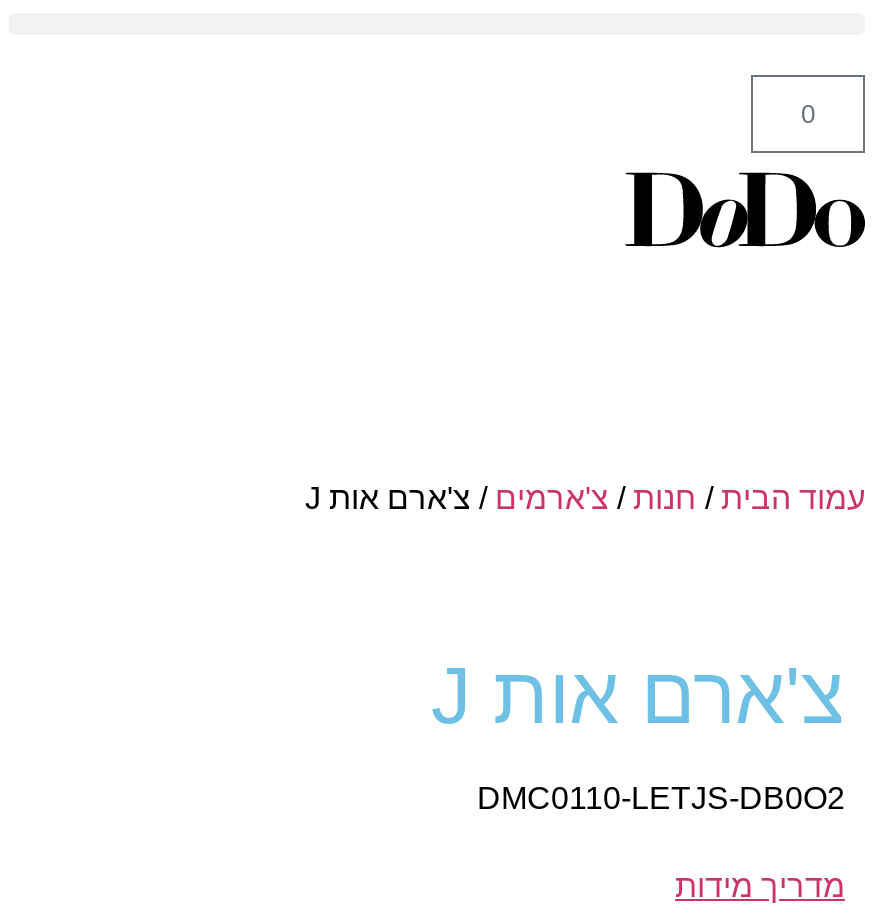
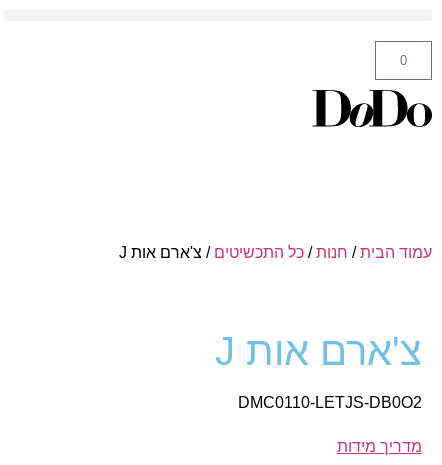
- עמוד הבית / חנות / צ'ארמים / צ'ארם אות J
+ עמוד הבית / חנות / כל התכשיטים / צ'ארם אות J
